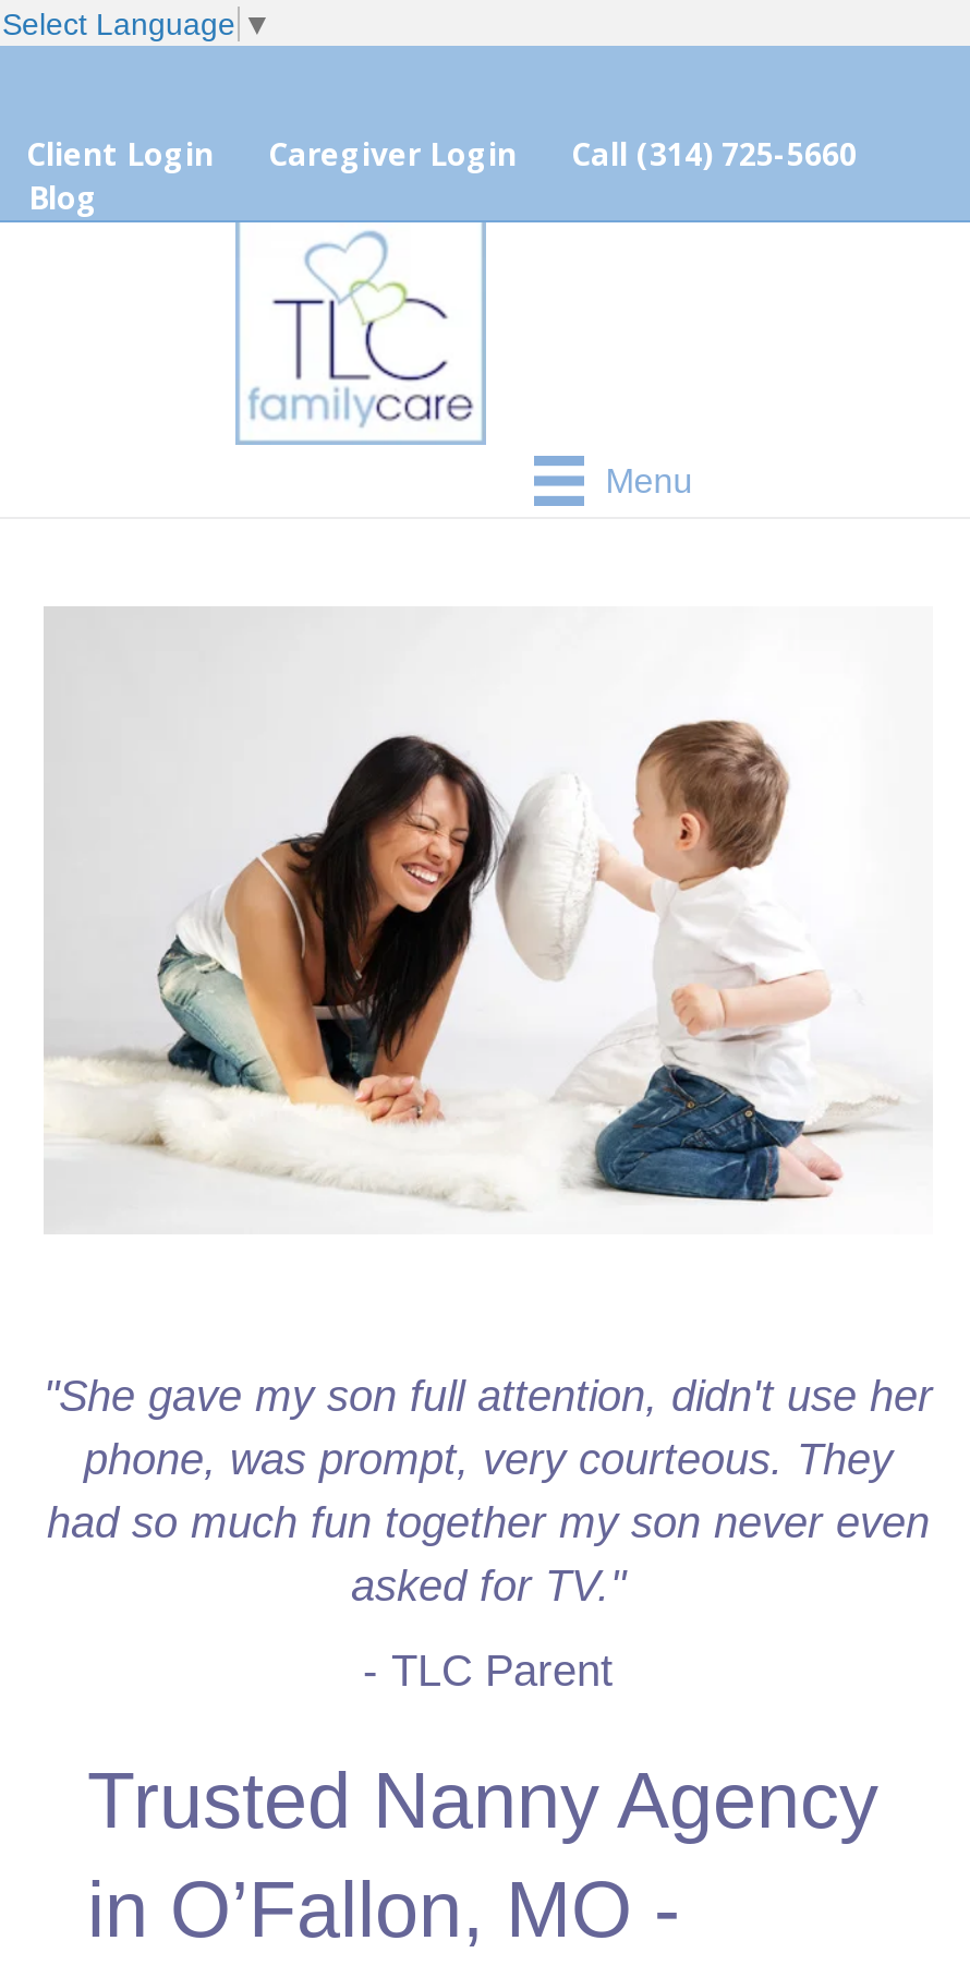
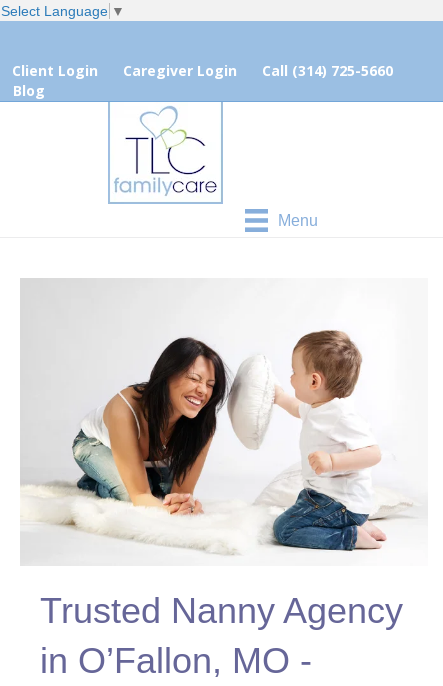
- "She gave my son full attention, didn't use her
- phone, was prompt, very courteous. They
- had so much fun together my son never even
- asked for TV."
- - TLC Parent
